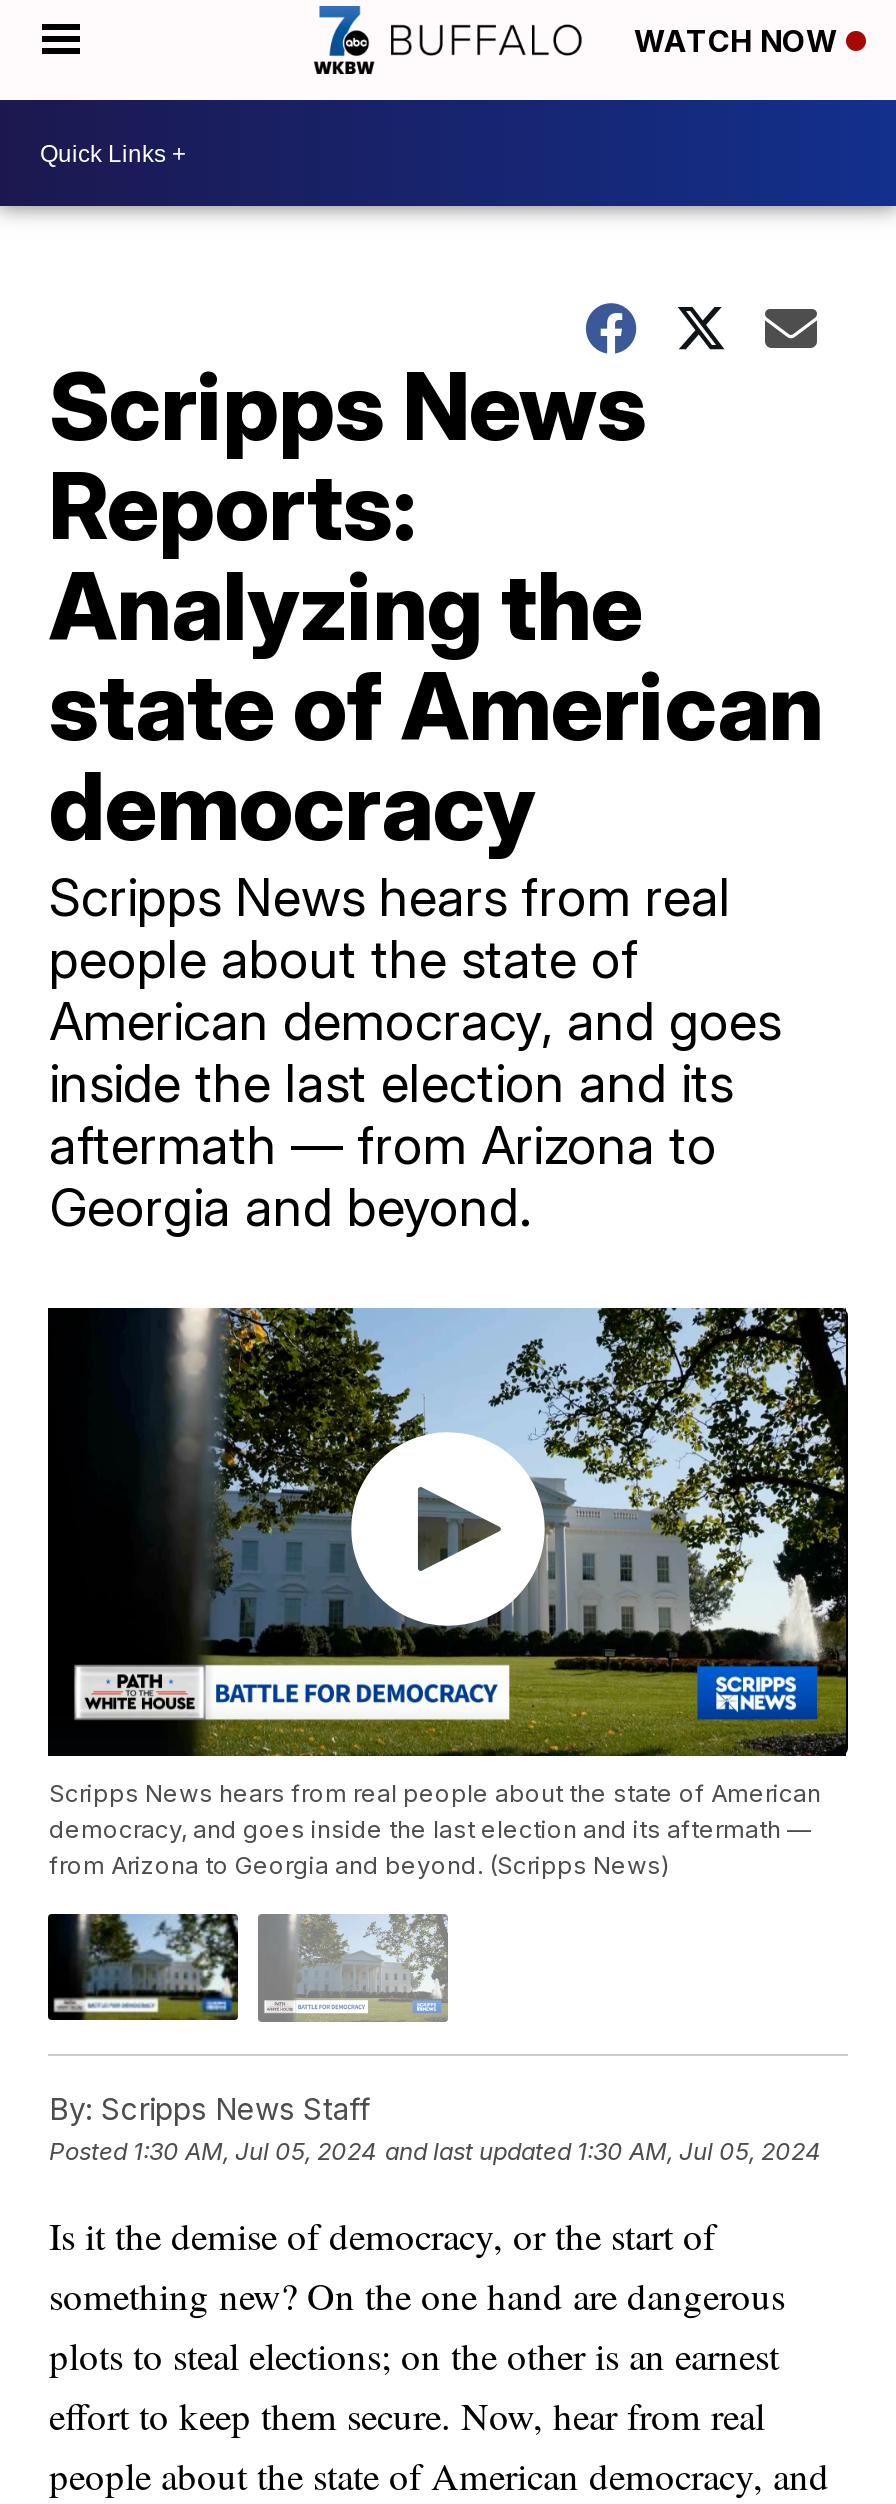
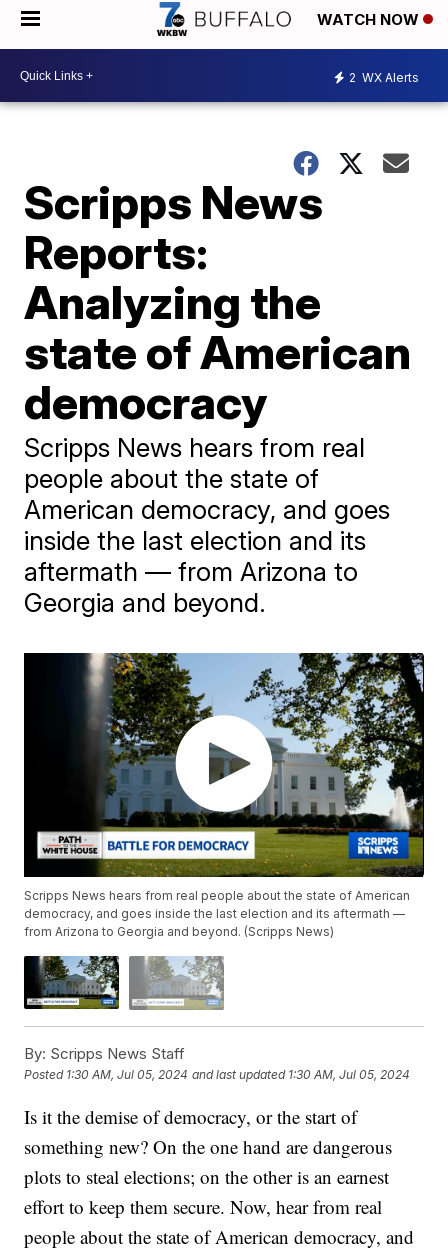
+ 2 WX Alerts
